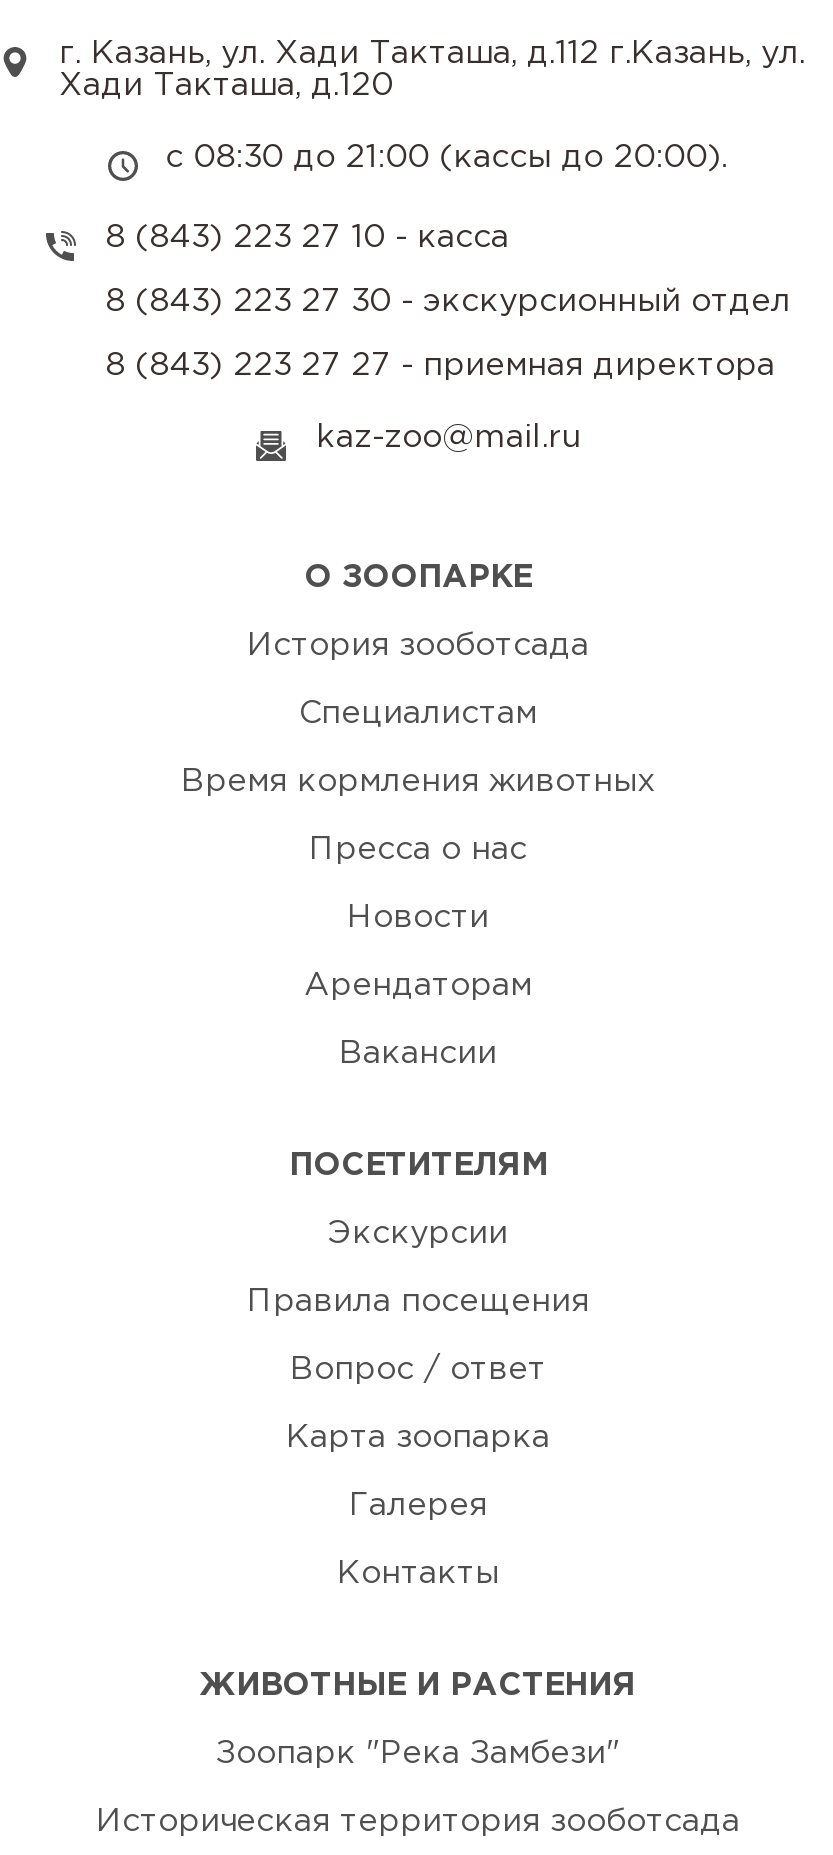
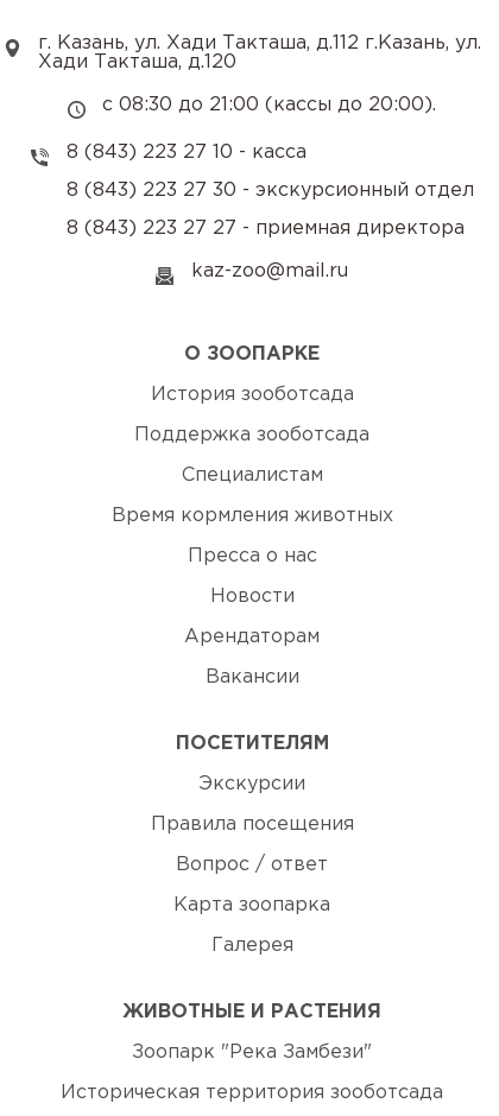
+ Поддержка зооботсада

moved down: Специалистам | Время кормления животных | Пресса о нас | ... | Карта зоопарка | Галерея

- Контакты
